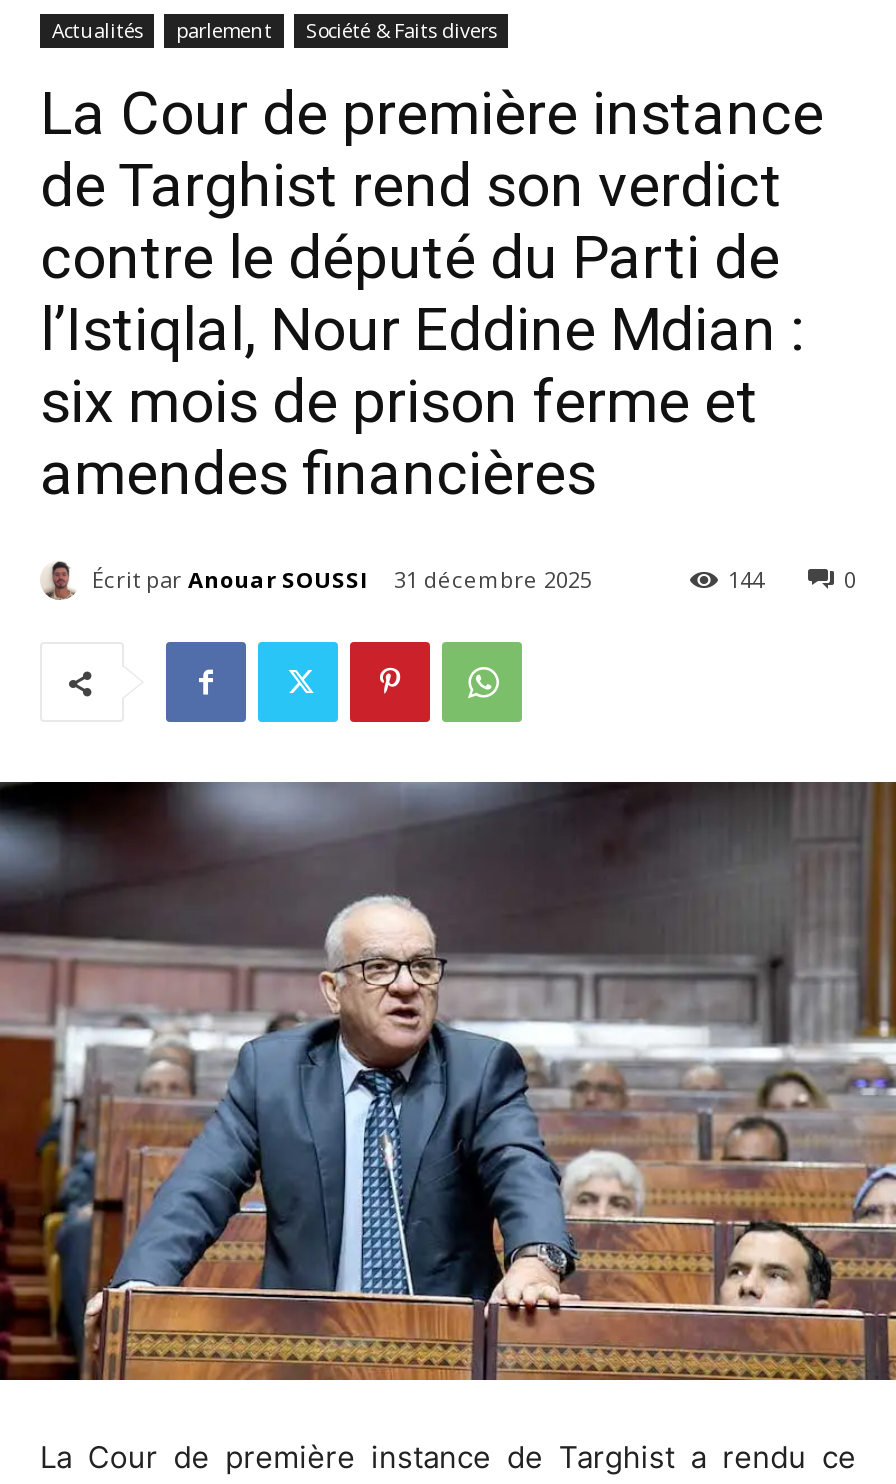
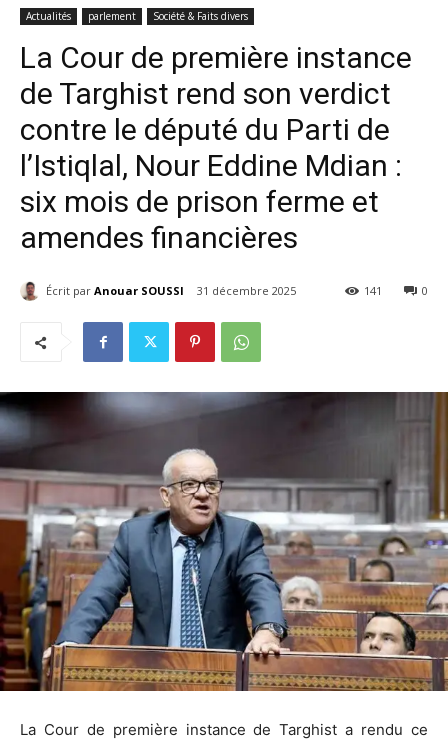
- 144
+ 141
